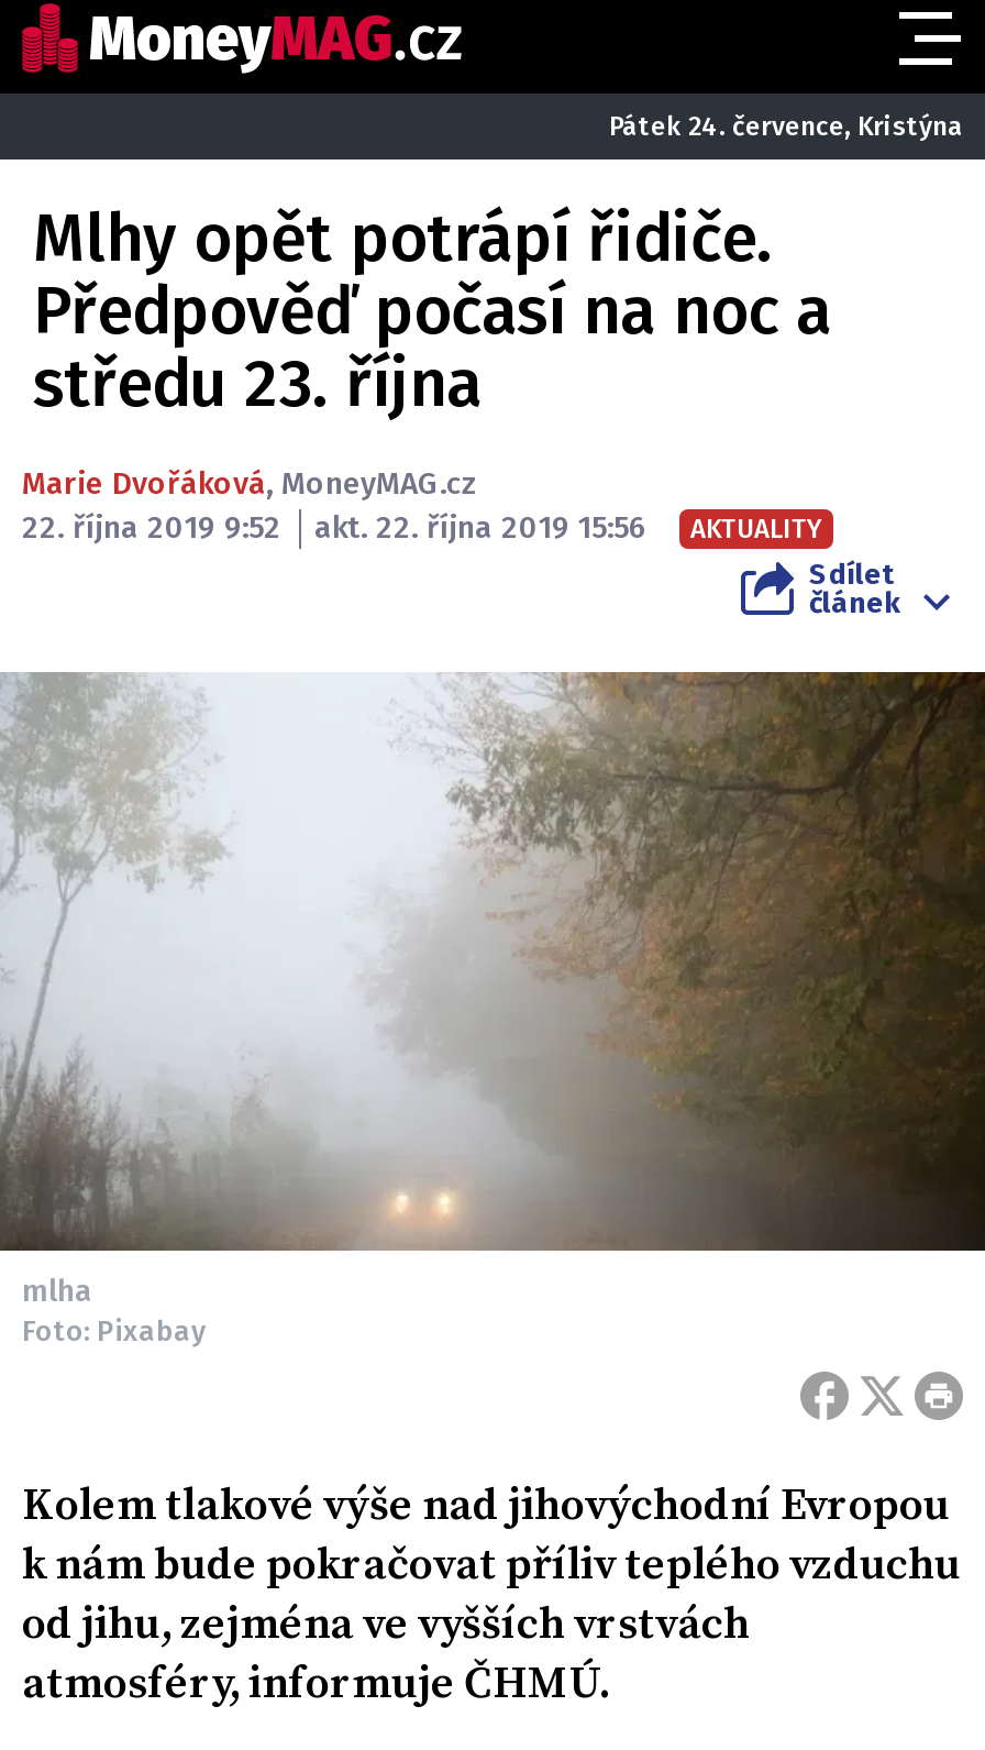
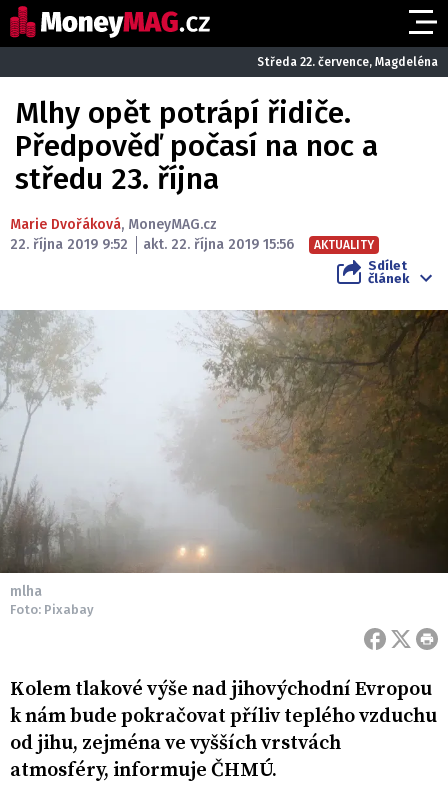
- Pátek 24. července, Kristýna
+ Středa 22. července, Magdeléna
